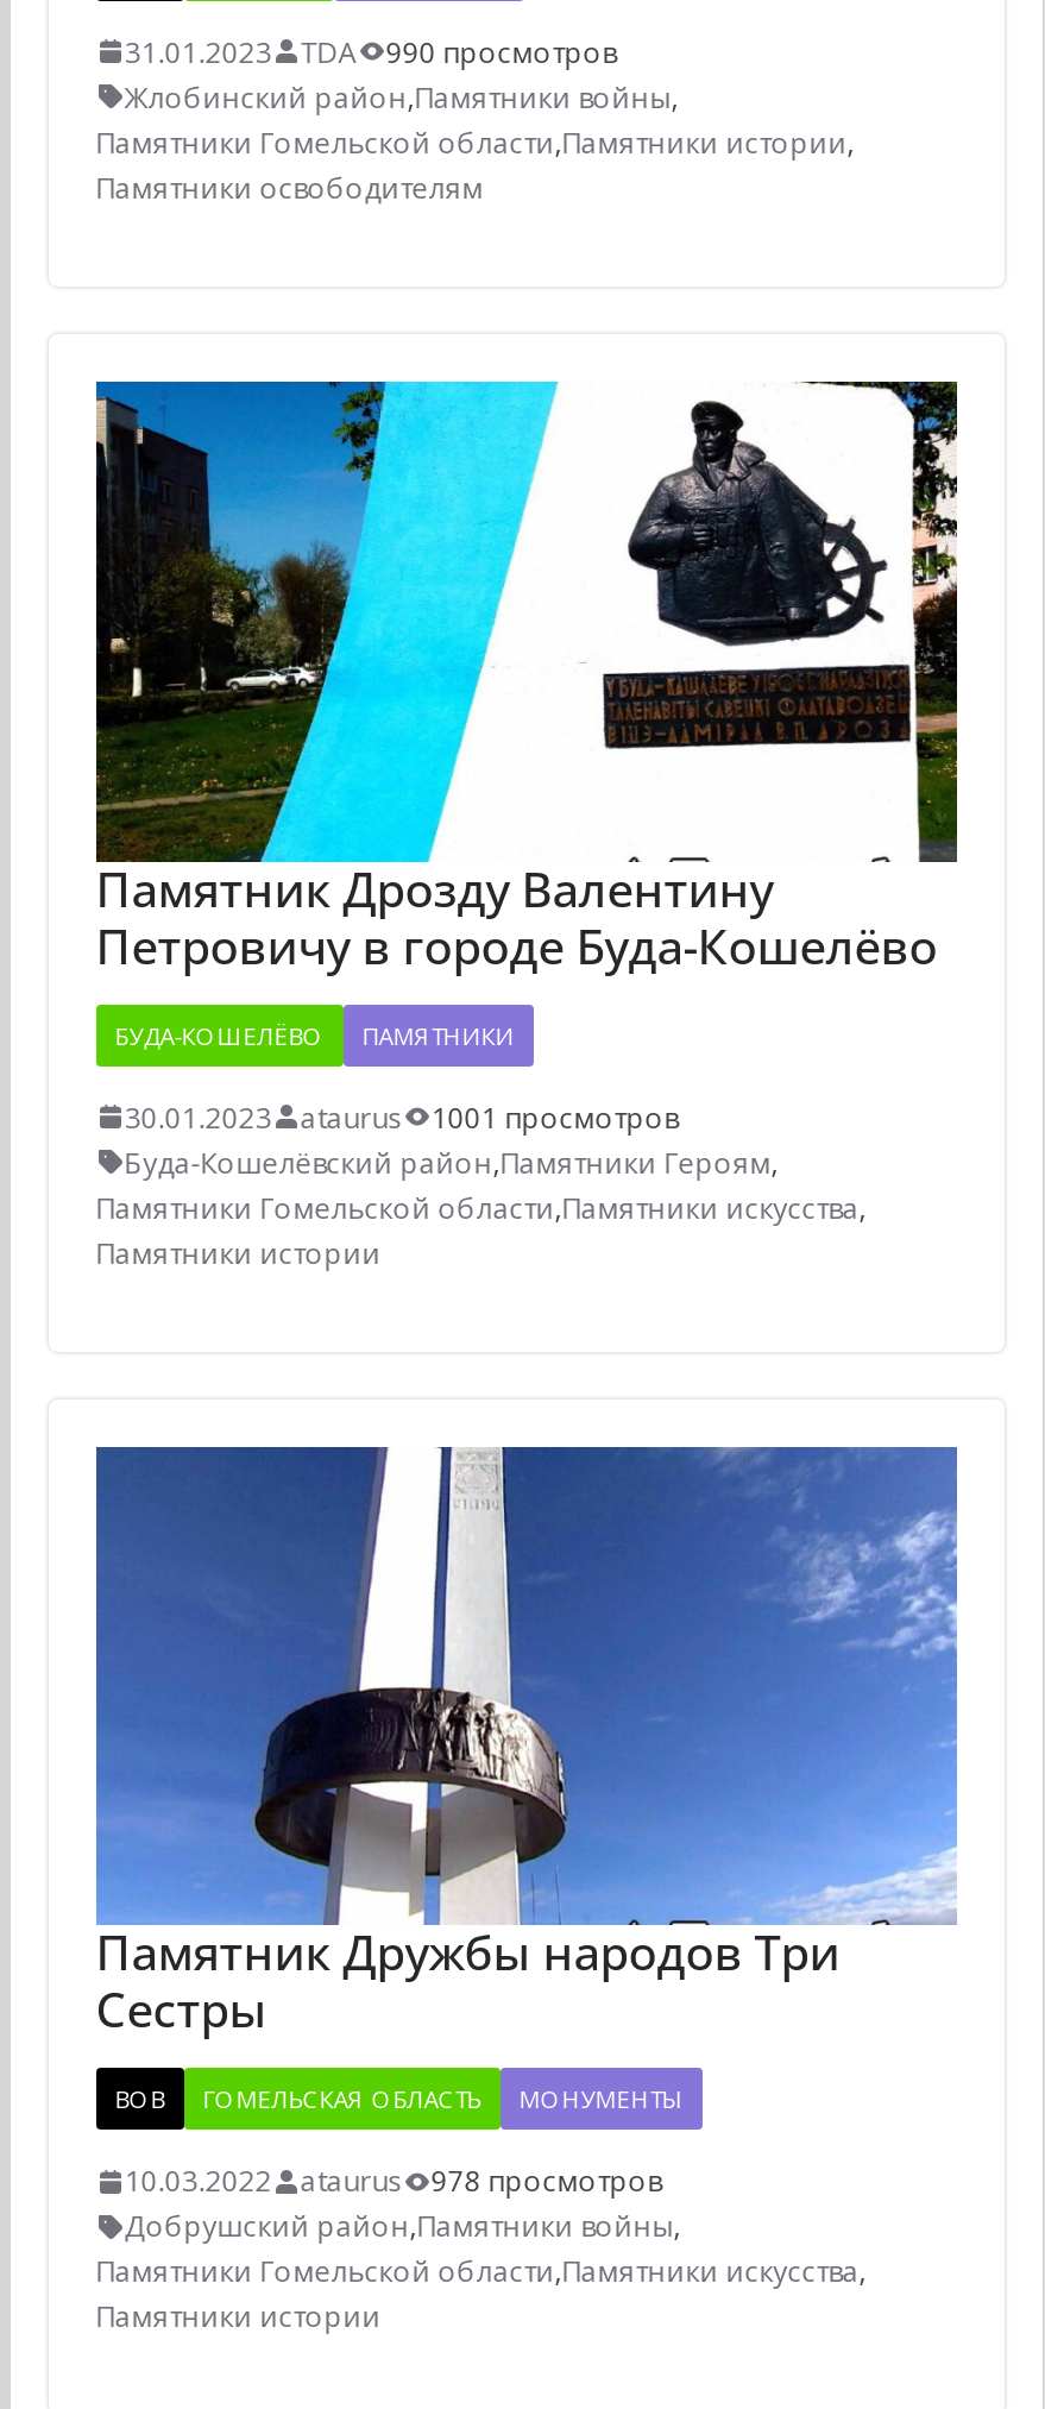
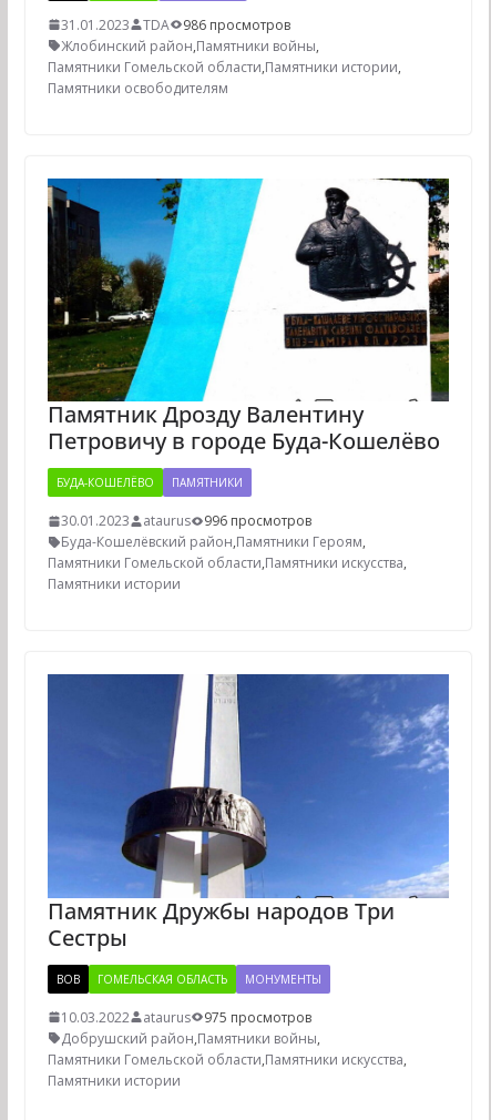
- 31.01.2023 TDA 990 просмотров
+ 31.01.2023 TDA 986 просмотров

- 30.01.2023 ataurus 1001 просмотров
+ 30.01.2023 ataurus 996 просмотров

- 10.03.2022 ataurus 978 просмотров
+ 10.03.2022 ataurus 975 просмотров
